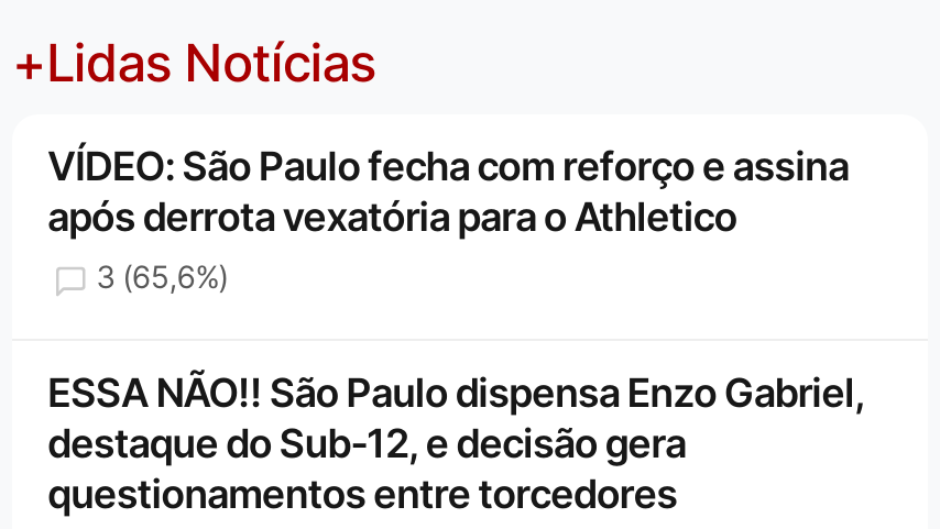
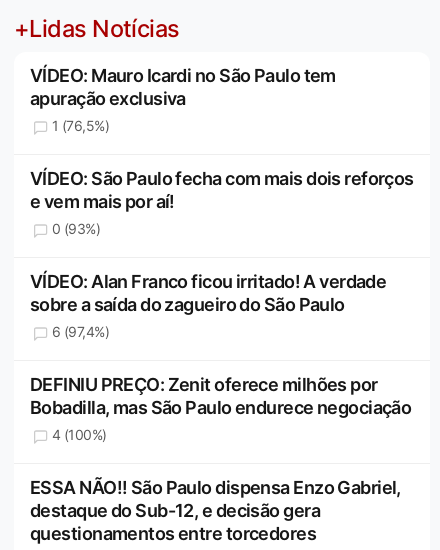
- VÍDEO: São Paulo fecha com reforço e assina
- após derrota vexatória para o Athletico
- 3 (65,6%)
+ VÍDEO: Mauro Icardi no São Paulo tem
+ apuração exclusiva
+ 1 (76,5%)
+ VÍDEO: São Paulo fecha com mais dois reforços
+ e vem mais por aí!
+ 0 (93%)
+ VÍDEO: Alan Franco ficou irritado! A verdade
+ sobre a saída do zagueiro do São Paulo
+ 6 (97,4%)
+ DEFINIU PREÇO: Zenit oferece milhões por
+ Bobadilla, mas São Paulo endurece negociação
+ 4 (100%)
